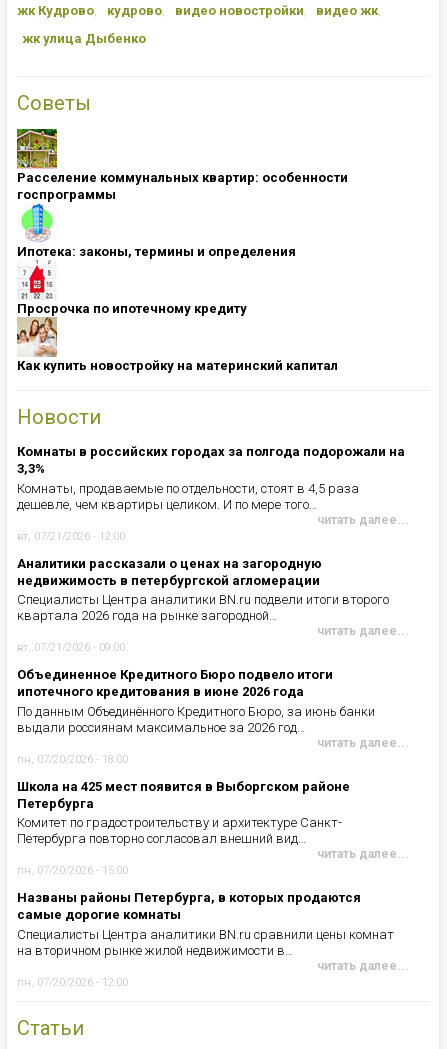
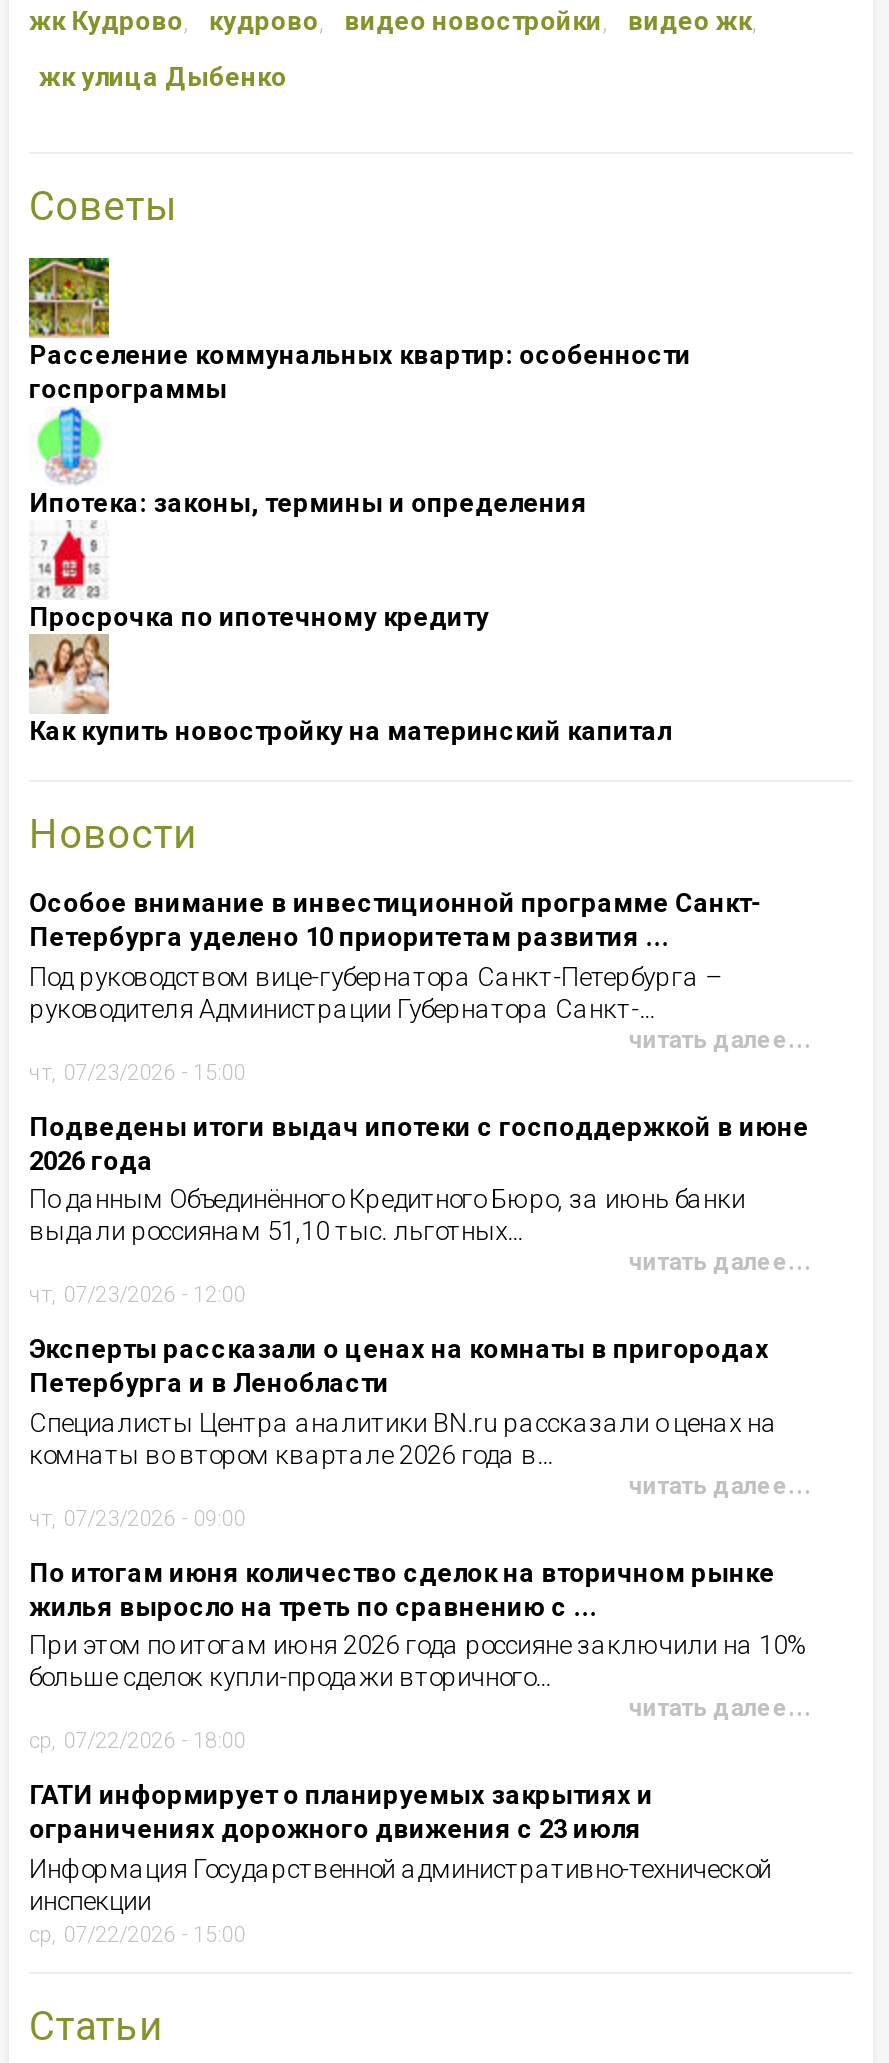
- Комнаты в российских городах за полгода подорожали на
- 3,3%
- Комнаты, продаваемые по отдельности, стоят в 4,5 раза
- дешевле, чем квартиры целиком. И по мере того…
+ Особое внимание в инвестиционной программе Санкт-
+ Петербурга уделено 10 приоритетам развития ...
+ Под руководством вице-губернатора Санкт-Петербурга –
+ руководителя Администрации Губернатора Санкт-…

- вт, 07/21/2026 - 12:00
+ чт, 07/23/2026 - 15:00

- Аналитики рассказали о ценах на загородную
- недвижимость в петербургской агломерации
- Специалисты Центра аналитики BN.ru подвели итоги второго
- квартала 2026 года на рынке загородной…
+ Подведены итоги выдач ипотеки с господдержкой в июне
+ 2026 года
+ выдали россиянам 51,10 тыс. льготных…

- вт, 07/21/2026 - 09:00
+ чт, 07/23/2026 - 12:00

- Объединенное Кредитного Бюро подвело итоги
- ипотечного кредитования в июне 2026 года
- выдали россиянам максимальное за 2026 год…
+ Эксперты рассказали о ценах на комнаты в пригородах
+ Петербурга и в Ленобласти
+ Специалисты Центра аналитики BN.ru рассказали о ценах на
+ комнаты во втором квартале 2026 года в…

moved up: По данным Объединённого Кредитного Бюро, за июнь банки

- пн, 07/20/2026 - 18:00
+ чт, 07/23/2026 - 09:00

- Школа на 425 мест появится в Выборгском районе
- Петербурга
- Комитет по градостроительству и архитектуре Санкт-
- Петербурга повторно согласовал внешний вид…
+ По итогам июня количество сделок на вторичном рынке
+ жилья выросло на треть по сравнению с ...
+ При этом по итогам июня 2026 года россияне заключили на 10%
+ больше сделок купли-продажи вторичного…

- пн, 07/20/2026 - 15:00
+ ср, 07/22/2026 - 18:00

- Названы районы Петербурга, в которых продаются
- самые дорогие комнаты
- Специалисты Центра аналитики BN.ru сравнили цены комнат
- на вторичном рынке жилой недвижимости в…
- читать далее...
- пн, 07/20/2026 - 12:00
+ ГАТИ информирует о планируемых закрытиях и
+ ограничениях дорожного движения с 23 июля
+ Информация Государственной административно-технической
+ инспекции
+ ср, 07/22/2026 - 15:00
